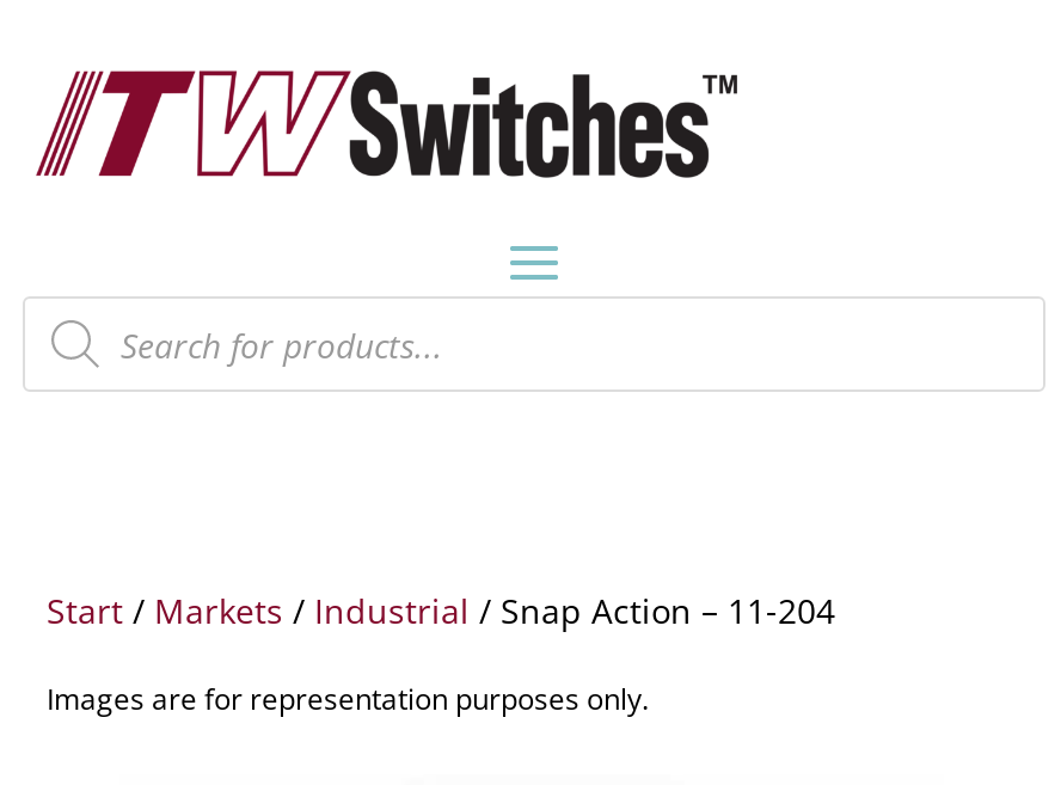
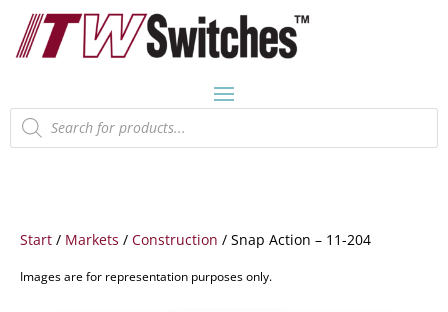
- Start / Markets / Industrial / Snap Action – 11-204
+ Start / Markets / Construction / Snap Action – 11-204
